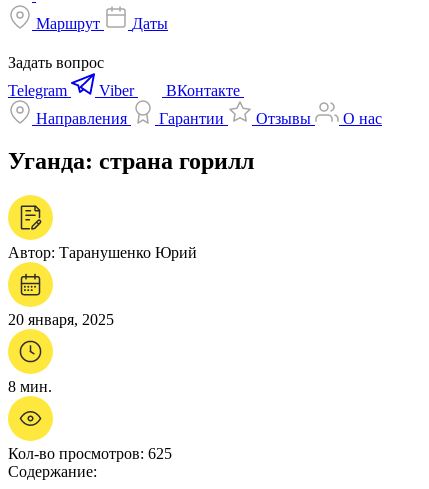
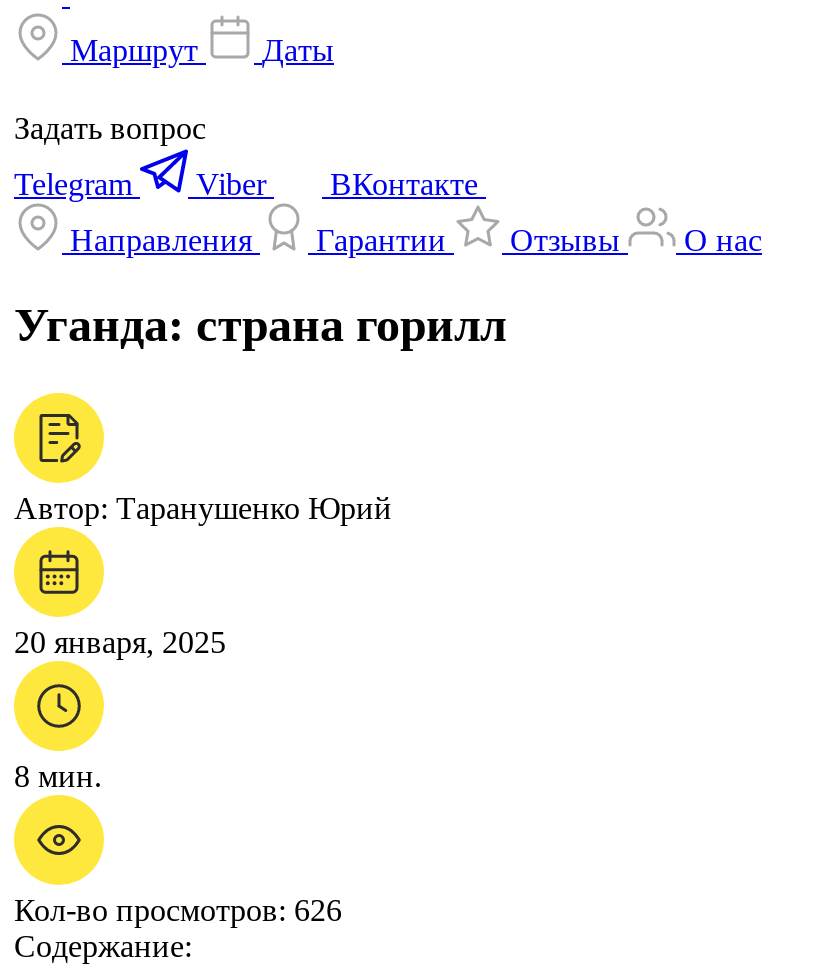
- Кол-во просмотров: 625
+ Кол-во просмотров: 626
